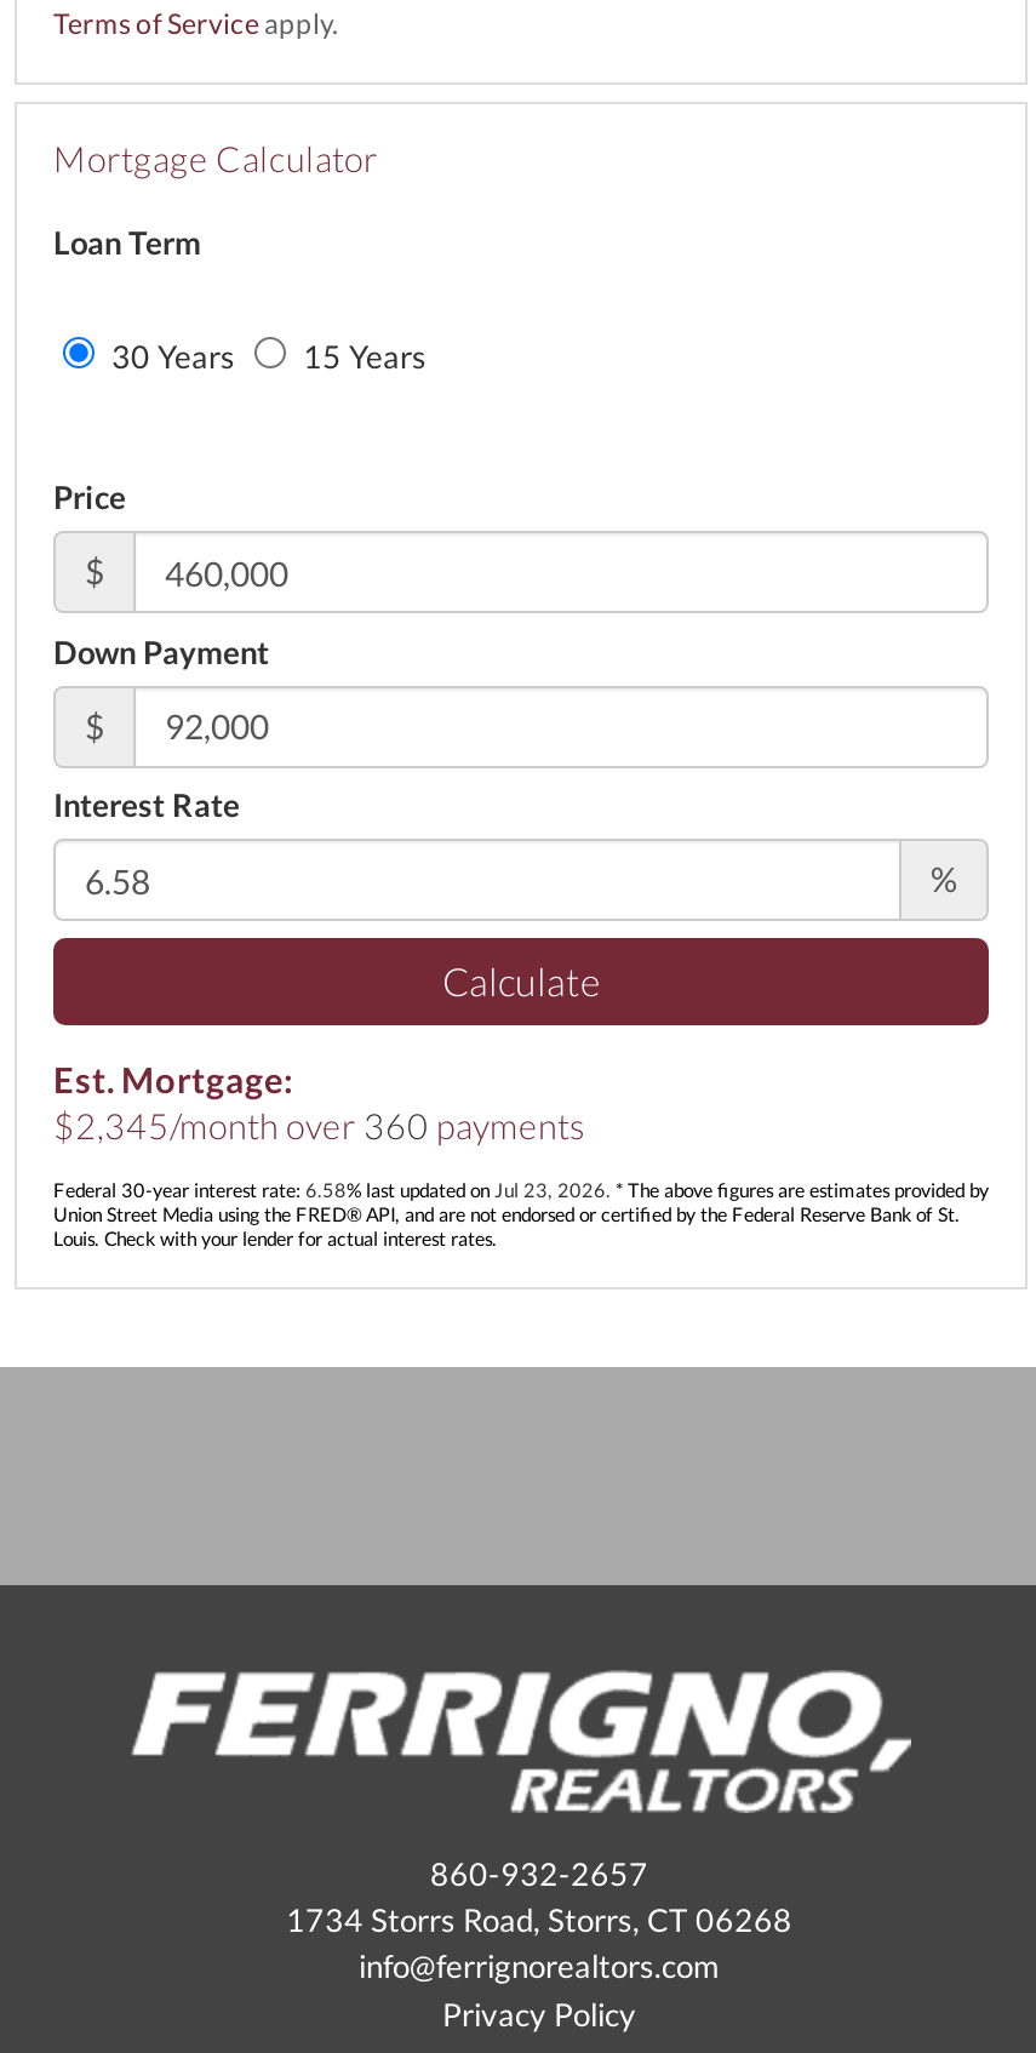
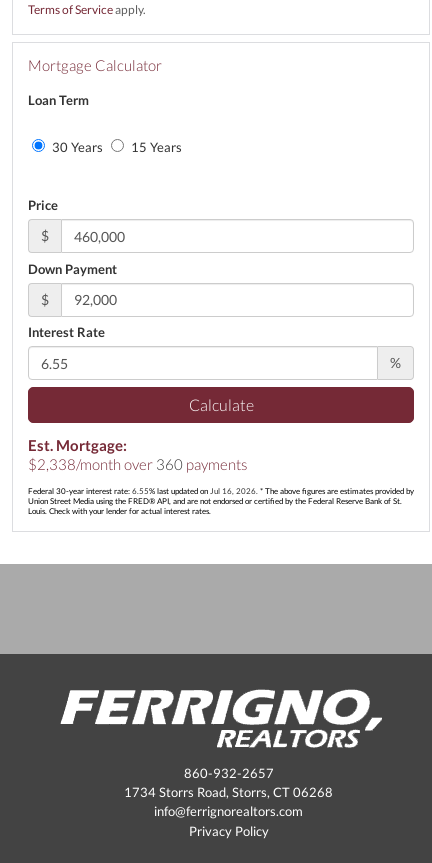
- $2,345/month over 360 payments
+ $2,338/month over 360 payments

- Federal 30-year interest rate: 6.58% last updated on Jul 23, 2026. * The above figures are estimates provided by
+ Federal 30-year interest rate: 6.55% last updated on Jul 16, 2026. * The above figures are estimates provided by
